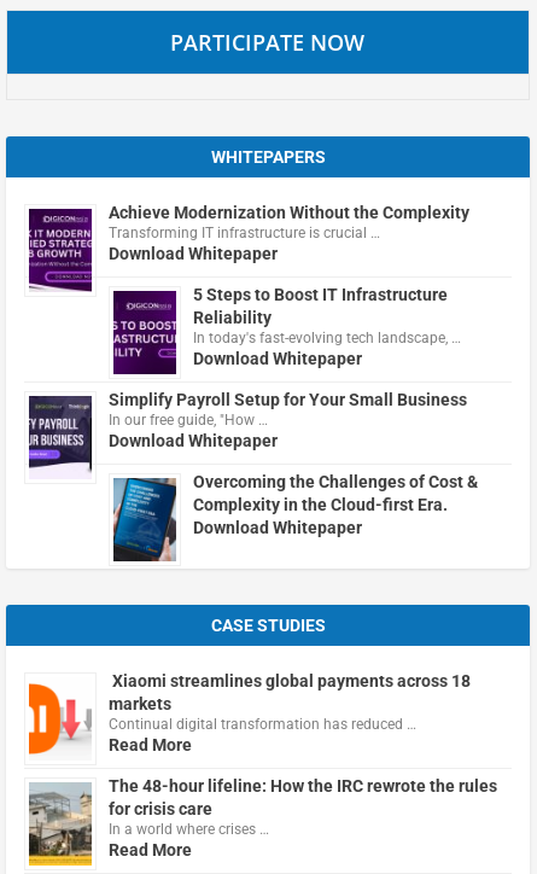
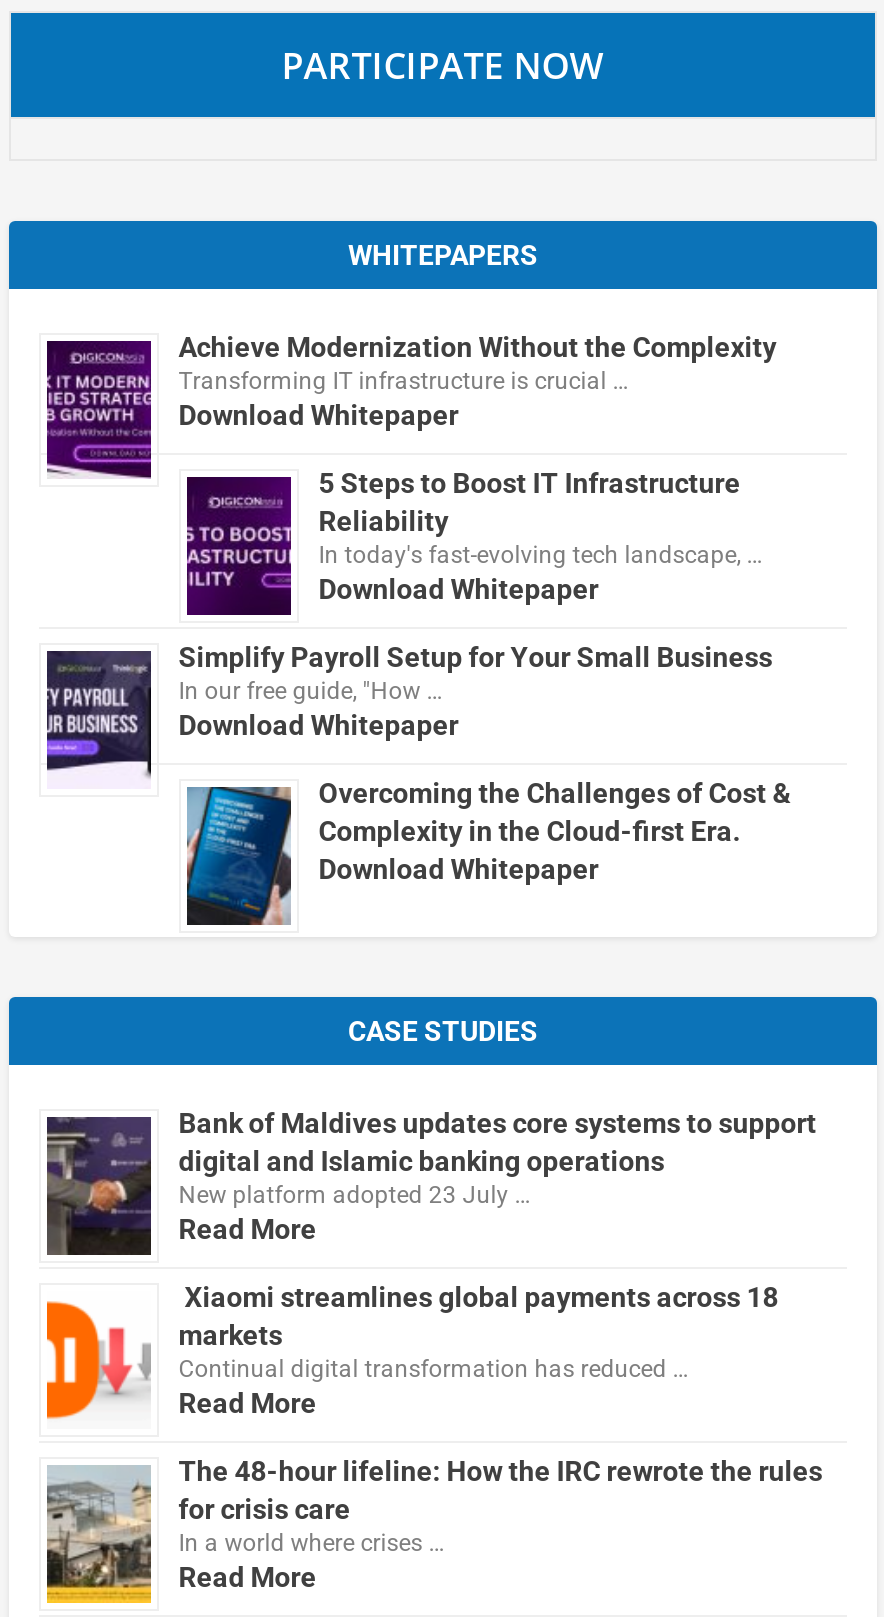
+ [image]
+ Bank of Maldives updates core systems to support
+ digital and Islamic banking operations
+ New platform adopted 23 July …
+ Read More
